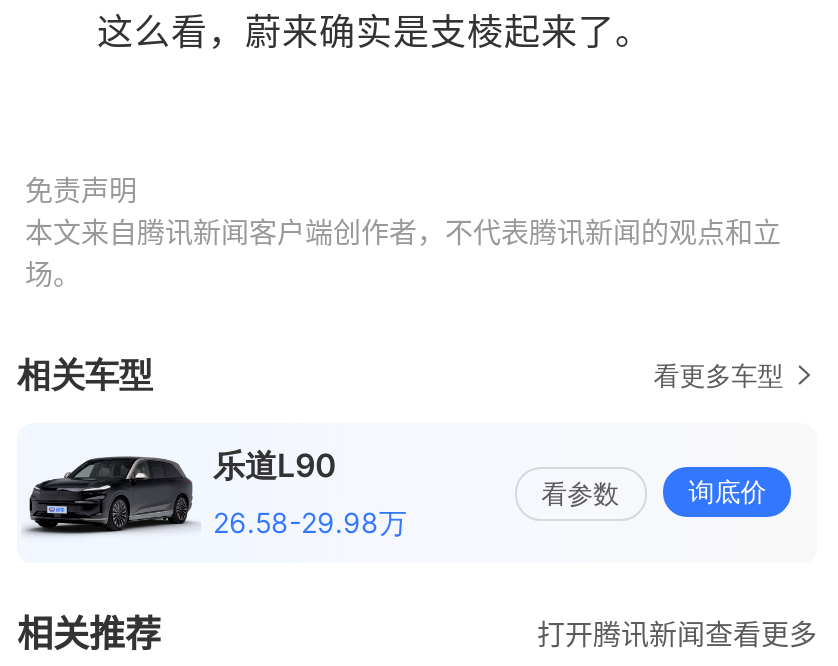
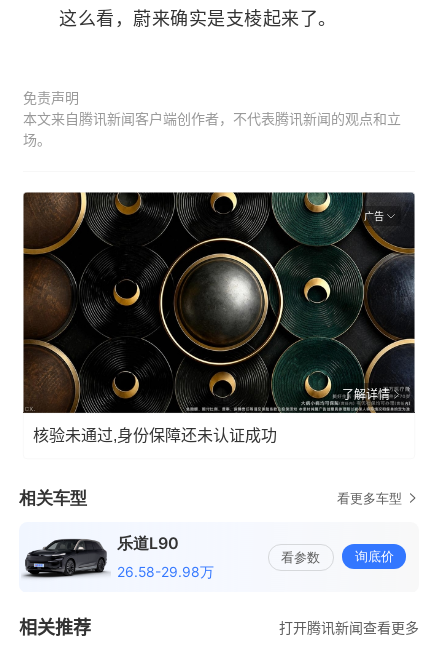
+ [image]
+ 广告

+ 了解详情
+ 核验未通过,身份保障还未认证成功
